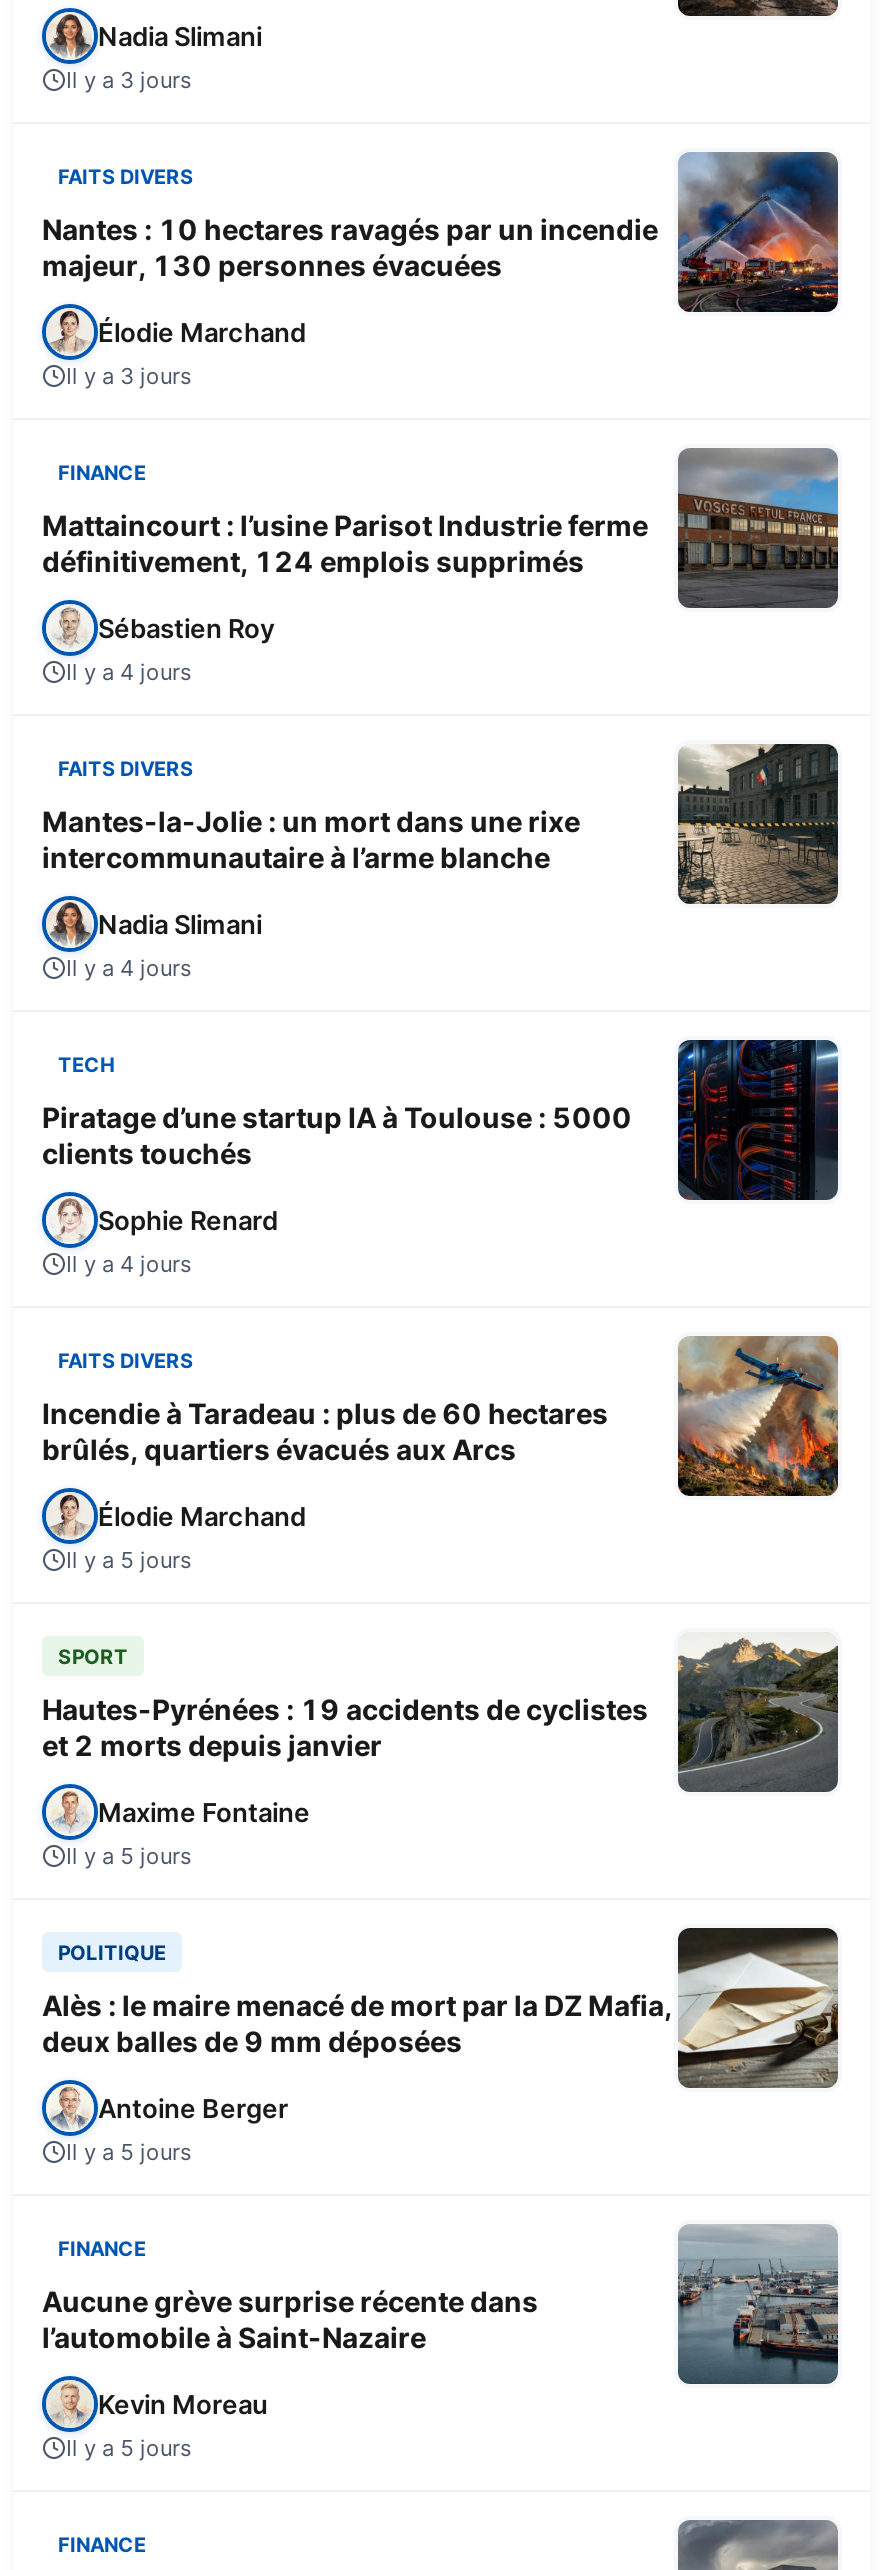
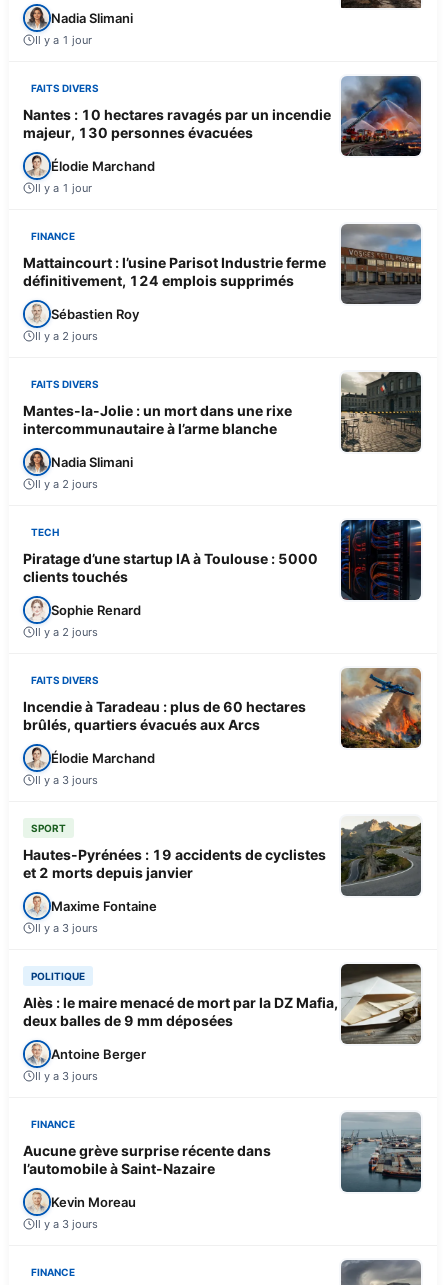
- Il y a 3 jours
+ Il y a 1 jour

- Il y a 3 jours
+ Il y a 1 jour

- Il y a 4 jours
+ Il y a 2 jours

- Il y a 4 jours
+ Il y a 2 jours

- Il y a 4 jours
+ Il y a 2 jours

- Il y a 5 jours
+ Il y a 3 jours

- Il y a 5 jours
+ Il y a 3 jours

- Il y a 5 jours
+ Il y a 3 jours

- Il y a 5 jours
+ Il y a 3 jours
